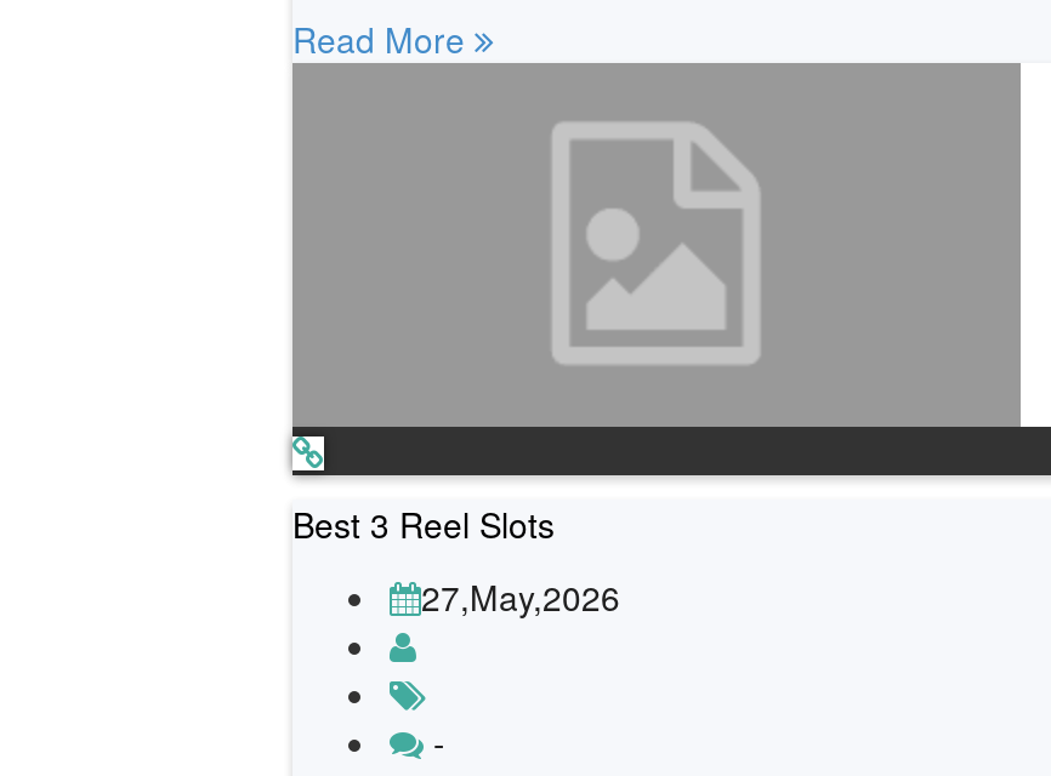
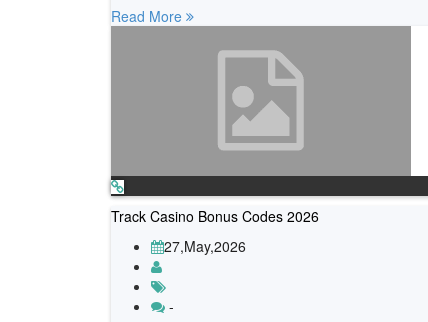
- Best 3 Reel Slots
+ Track Casino Bonus Codes 2026
